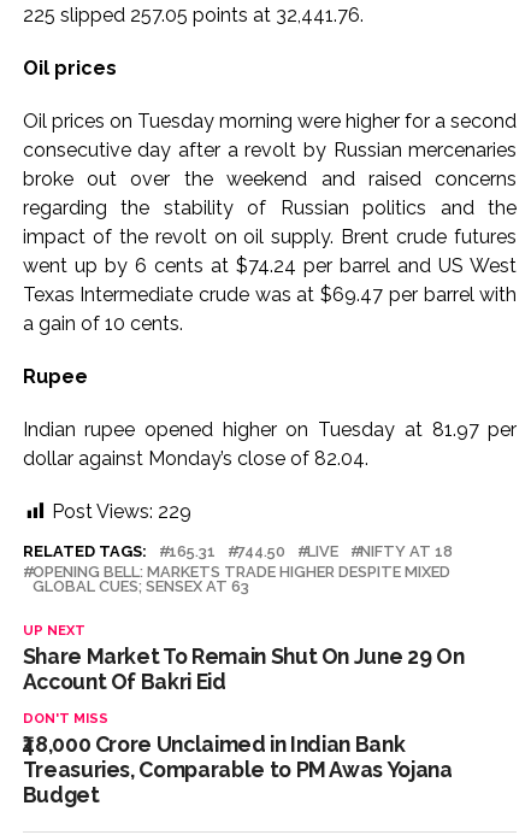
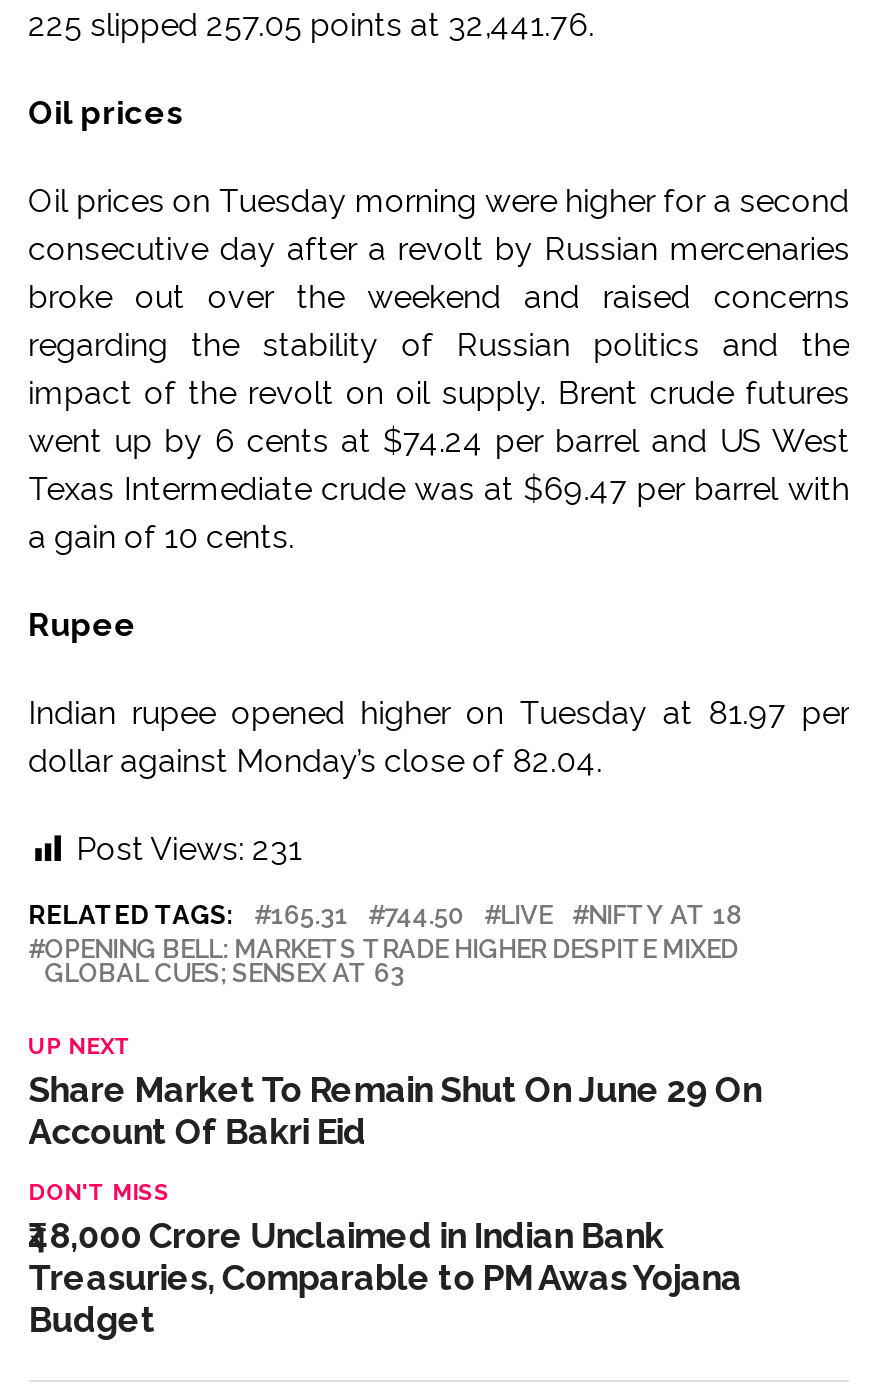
- Post Views: 229
+ Post Views: 231
